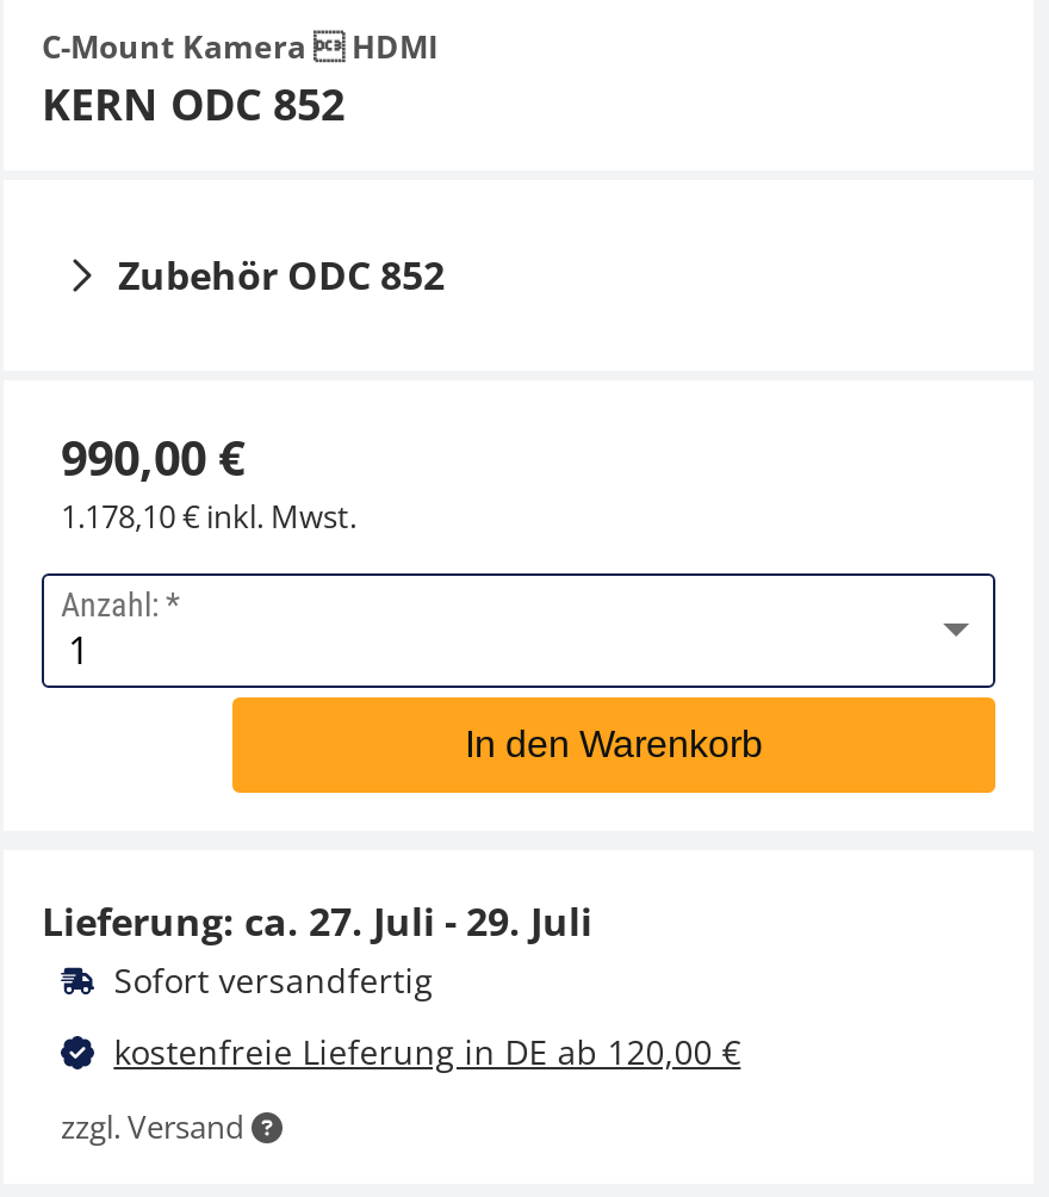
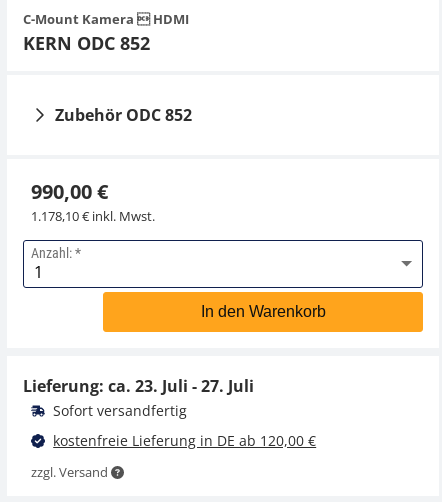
- Lieferung: ca. 27. Juli - 29. Juli
+ Lieferung: ca. 23. Juli - 27. Juli
